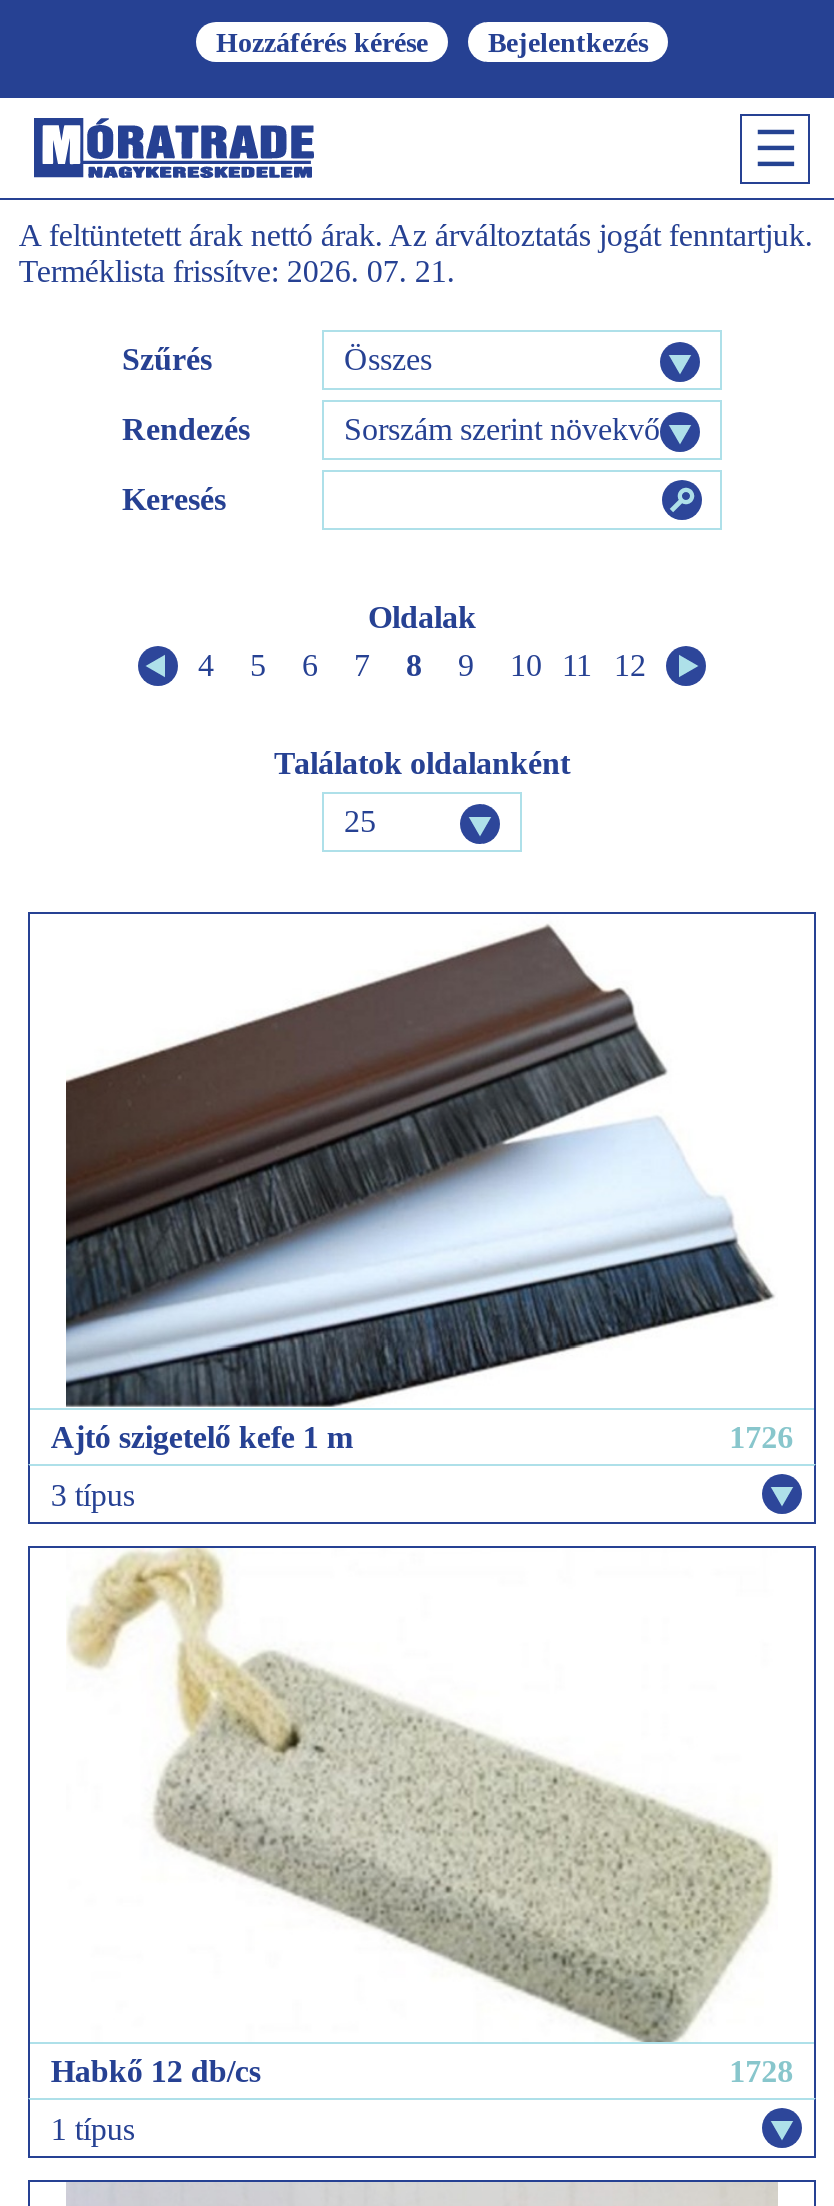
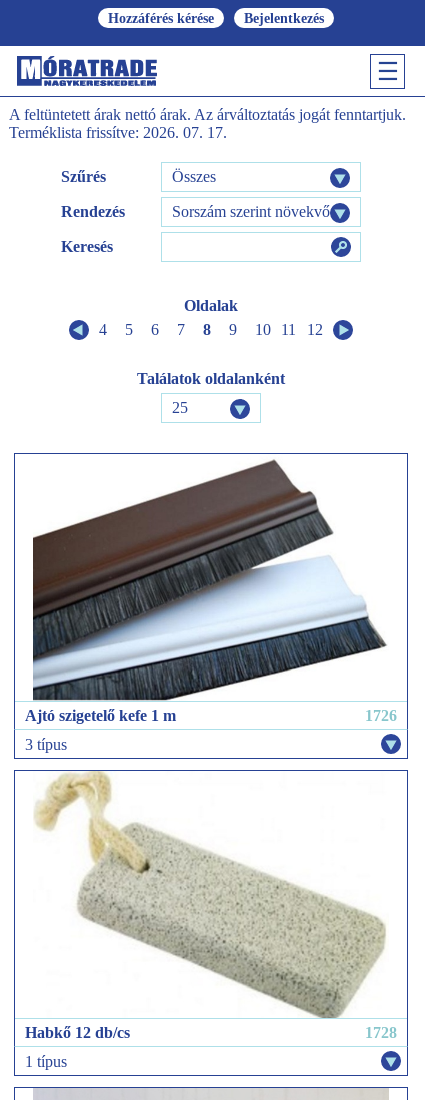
- Terméklista frissítve: 2026. 07. 21.
+ Terméklista frissítve: 2026. 07. 17.
